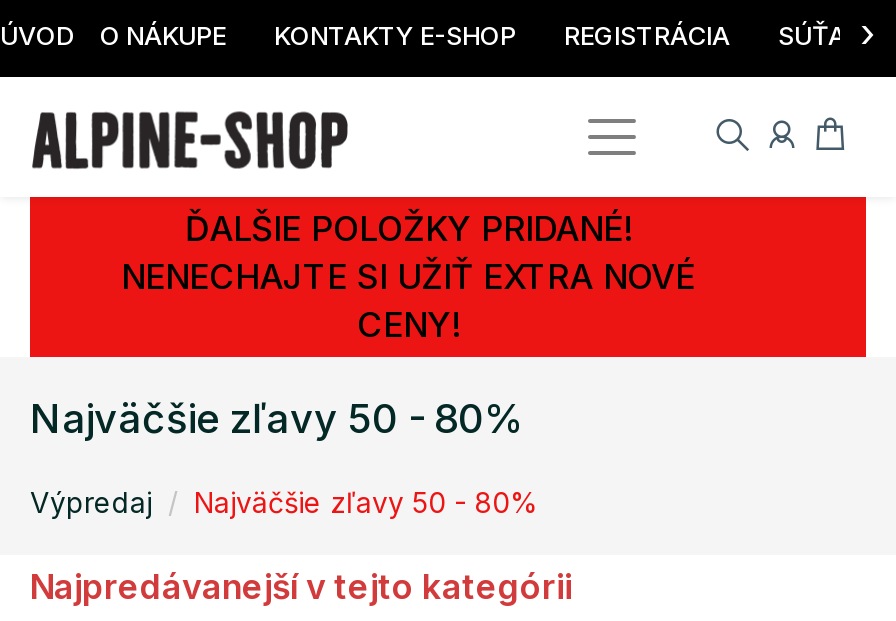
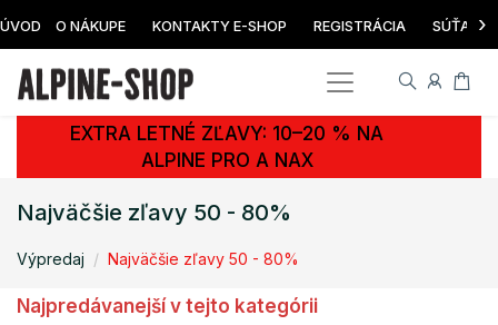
- ĎALŠIE POLOŽKY PRIDANÉ!
- NENECHAJTE SI UŽIŤ EXTRA NOVÉ
- CENY!
+ EXTRA LETNÉ ZĽAVY: 10–20 % NA
+ ALPINE PRO A NAX
